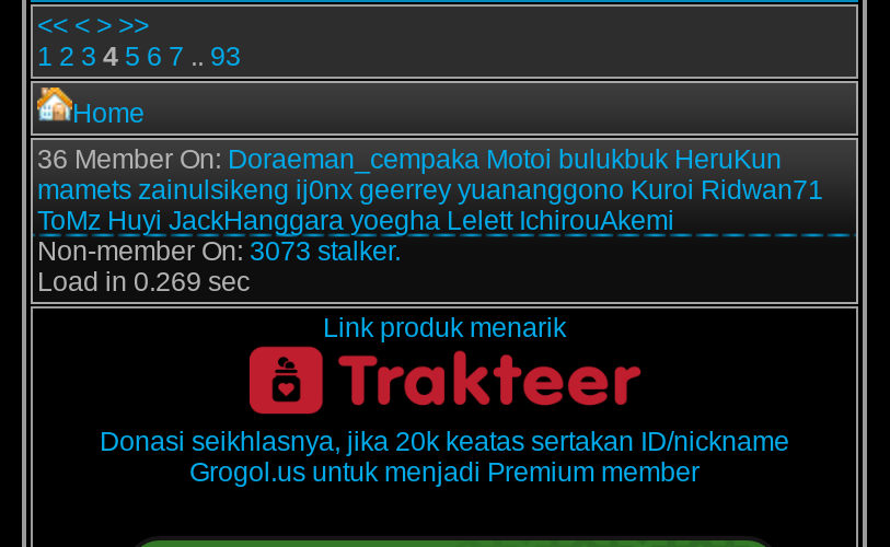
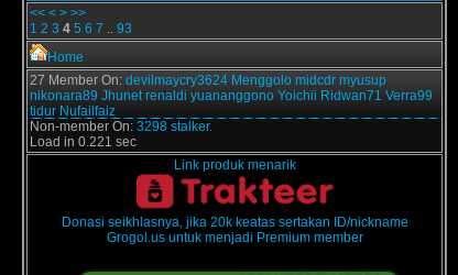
- 36 Member On: Doraeman_cempaka Motoi bulukbuk HeruKun
- mamets zainulsikeng ij0nx geerrey yuananggono Kuroi Ridwan71
- ToMz Huyi JackHanggara yoegha Lelett IchirouAkemi
- Non-member On: 3073 stalker.
- Load in 0.269 sec
+ 27 Member On: devilmaycry3624 Menggolo midcdr myusup
+ nikonara89 Jhunet renaldi yuananggono Yoichii Ridwan71 Verra99
+ tidur Nufailfaiz
+ Non-member On: 3298 stalker.
+ Load in 0.221 sec
